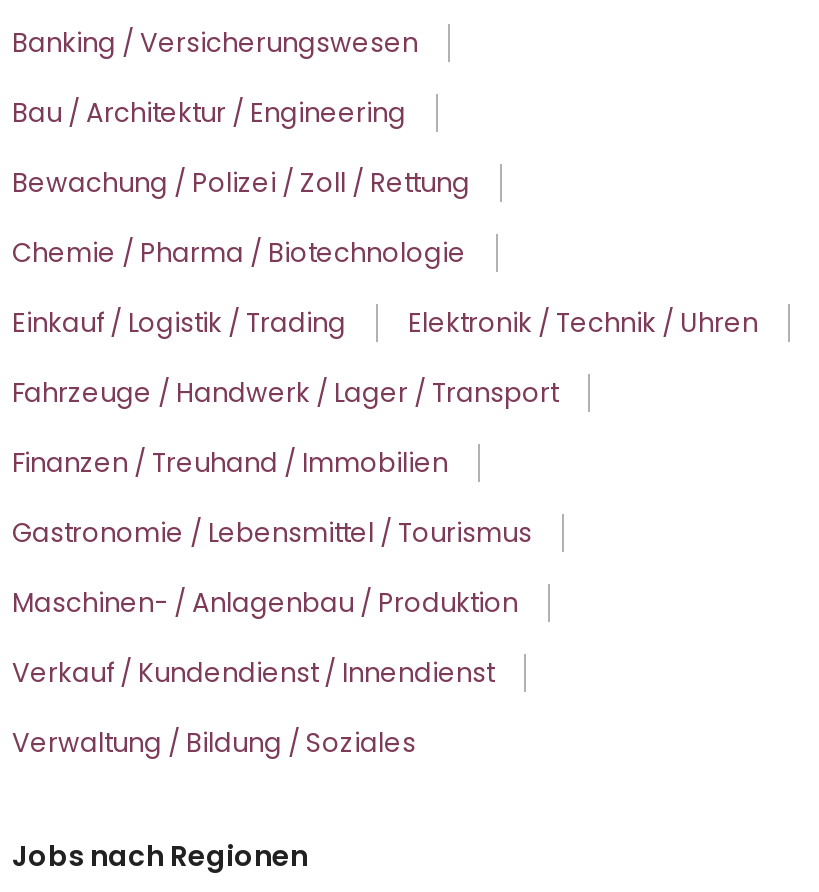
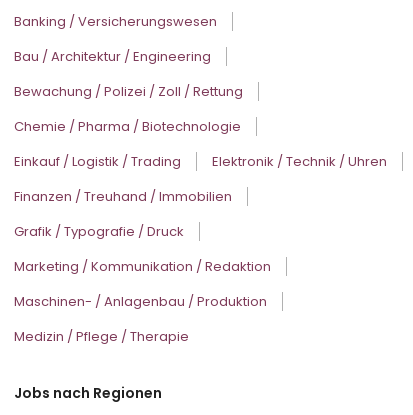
- Fahrzeuge / Handwerk / Lager / Transport

- Gastronomie / Lebensmittel / Tourismus
+ Grafik / Typografie / Druck
+ Marketing / Kommunikation / Redaktion

- Verkauf / Kundendienst / Innendienst
- Verwaltung / Bildung / Soziales
+ Medizin / Pflege / Therapie
